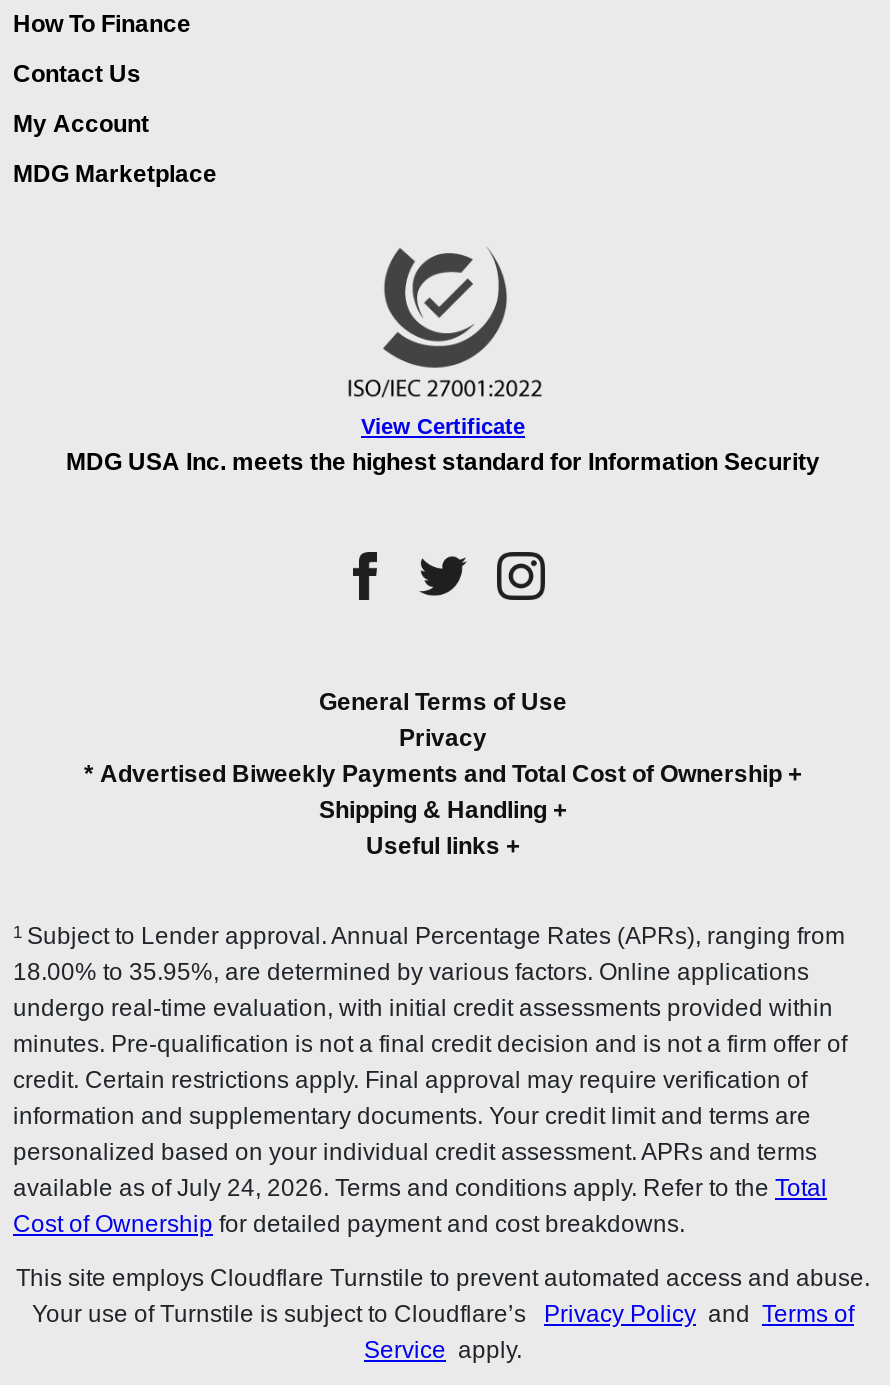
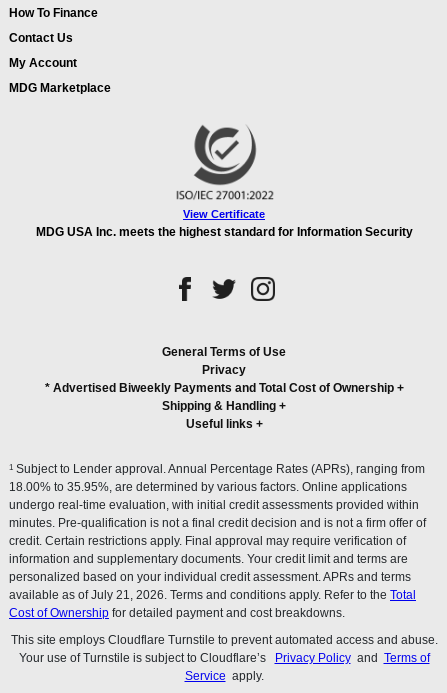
- available as of July 24, 2026. Terms and conditions apply. Refer to the Total
+ available as of July 21, 2026. Terms and conditions apply. Refer to the Total
